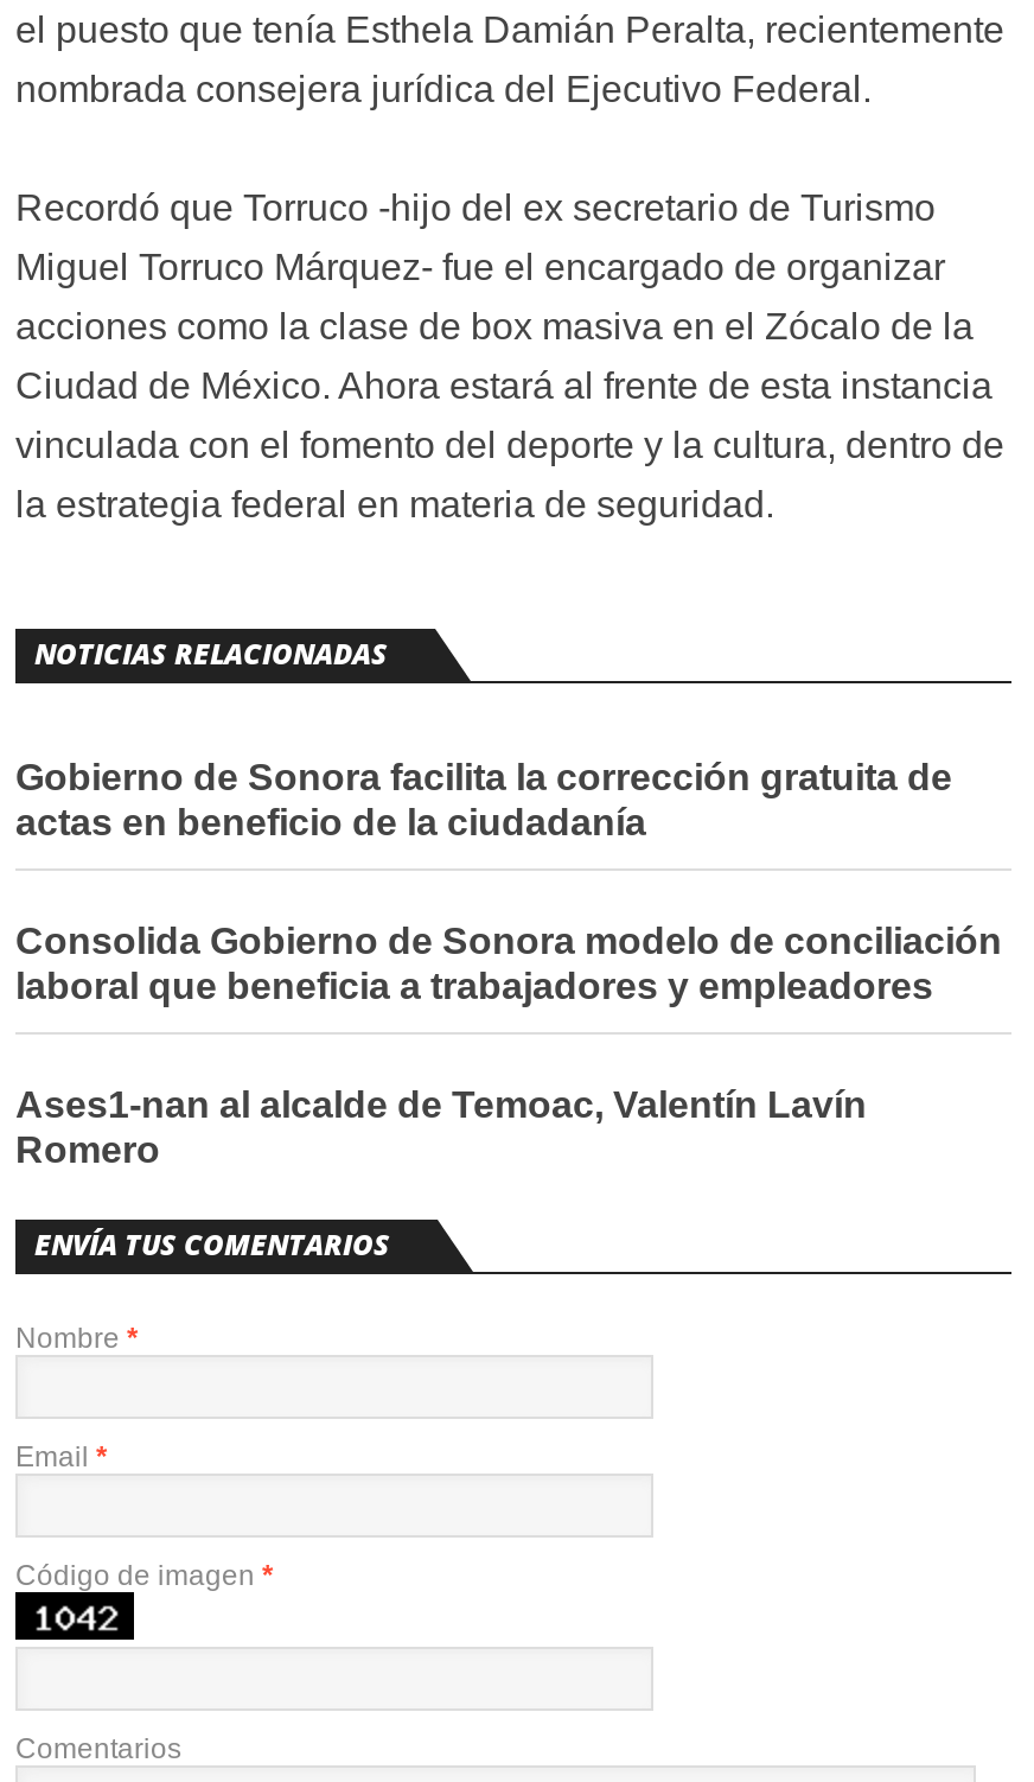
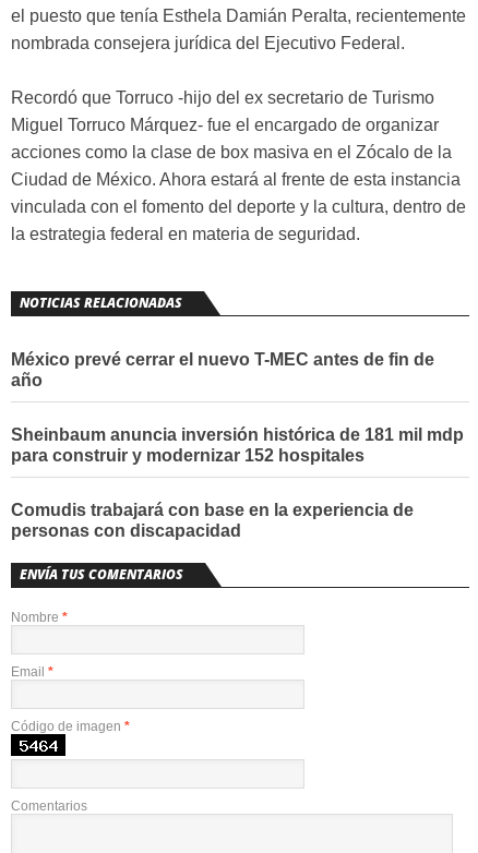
- Gobierno de Sonora facilita la corrección gratuita de
- actas en beneficio de la ciudadanía
+ México prevé cerrar el nuevo T-MEC antes de fin de
+ año

- Consolida Gobierno de Sonora modelo de conciliación
- laboral que beneficia a trabajadores y empleadores
+ Sheinbaum anuncia inversión histórica de 181 mil mdp
+ para construir y modernizar 152 hospitales

- Ases1-nan al alcalde de Temoac, Valentín Lavín
- Romero
+ Comudis trabajará con base en la experiencia de
+ personas con discapacidad
